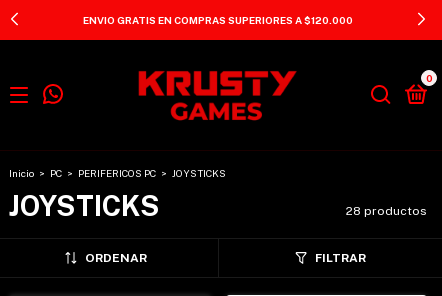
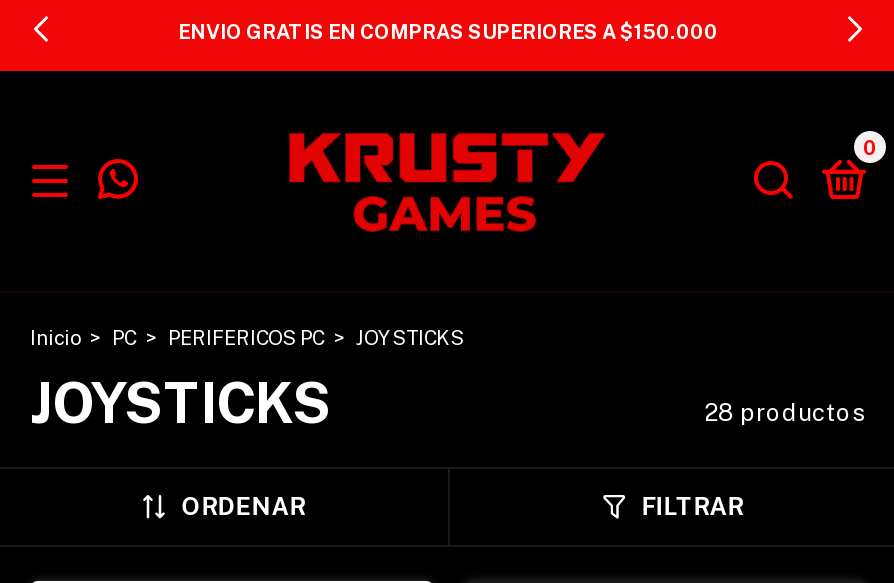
- ENVIO GRATIS EN COMPRAS SUPERIORES A $120.000
+ ENVIO GRATIS EN COMPRAS SUPERIORES A $150.000
